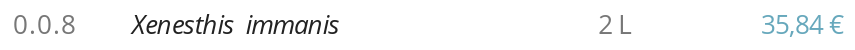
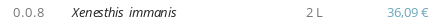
- 35,84 €
+ 36,09 €
